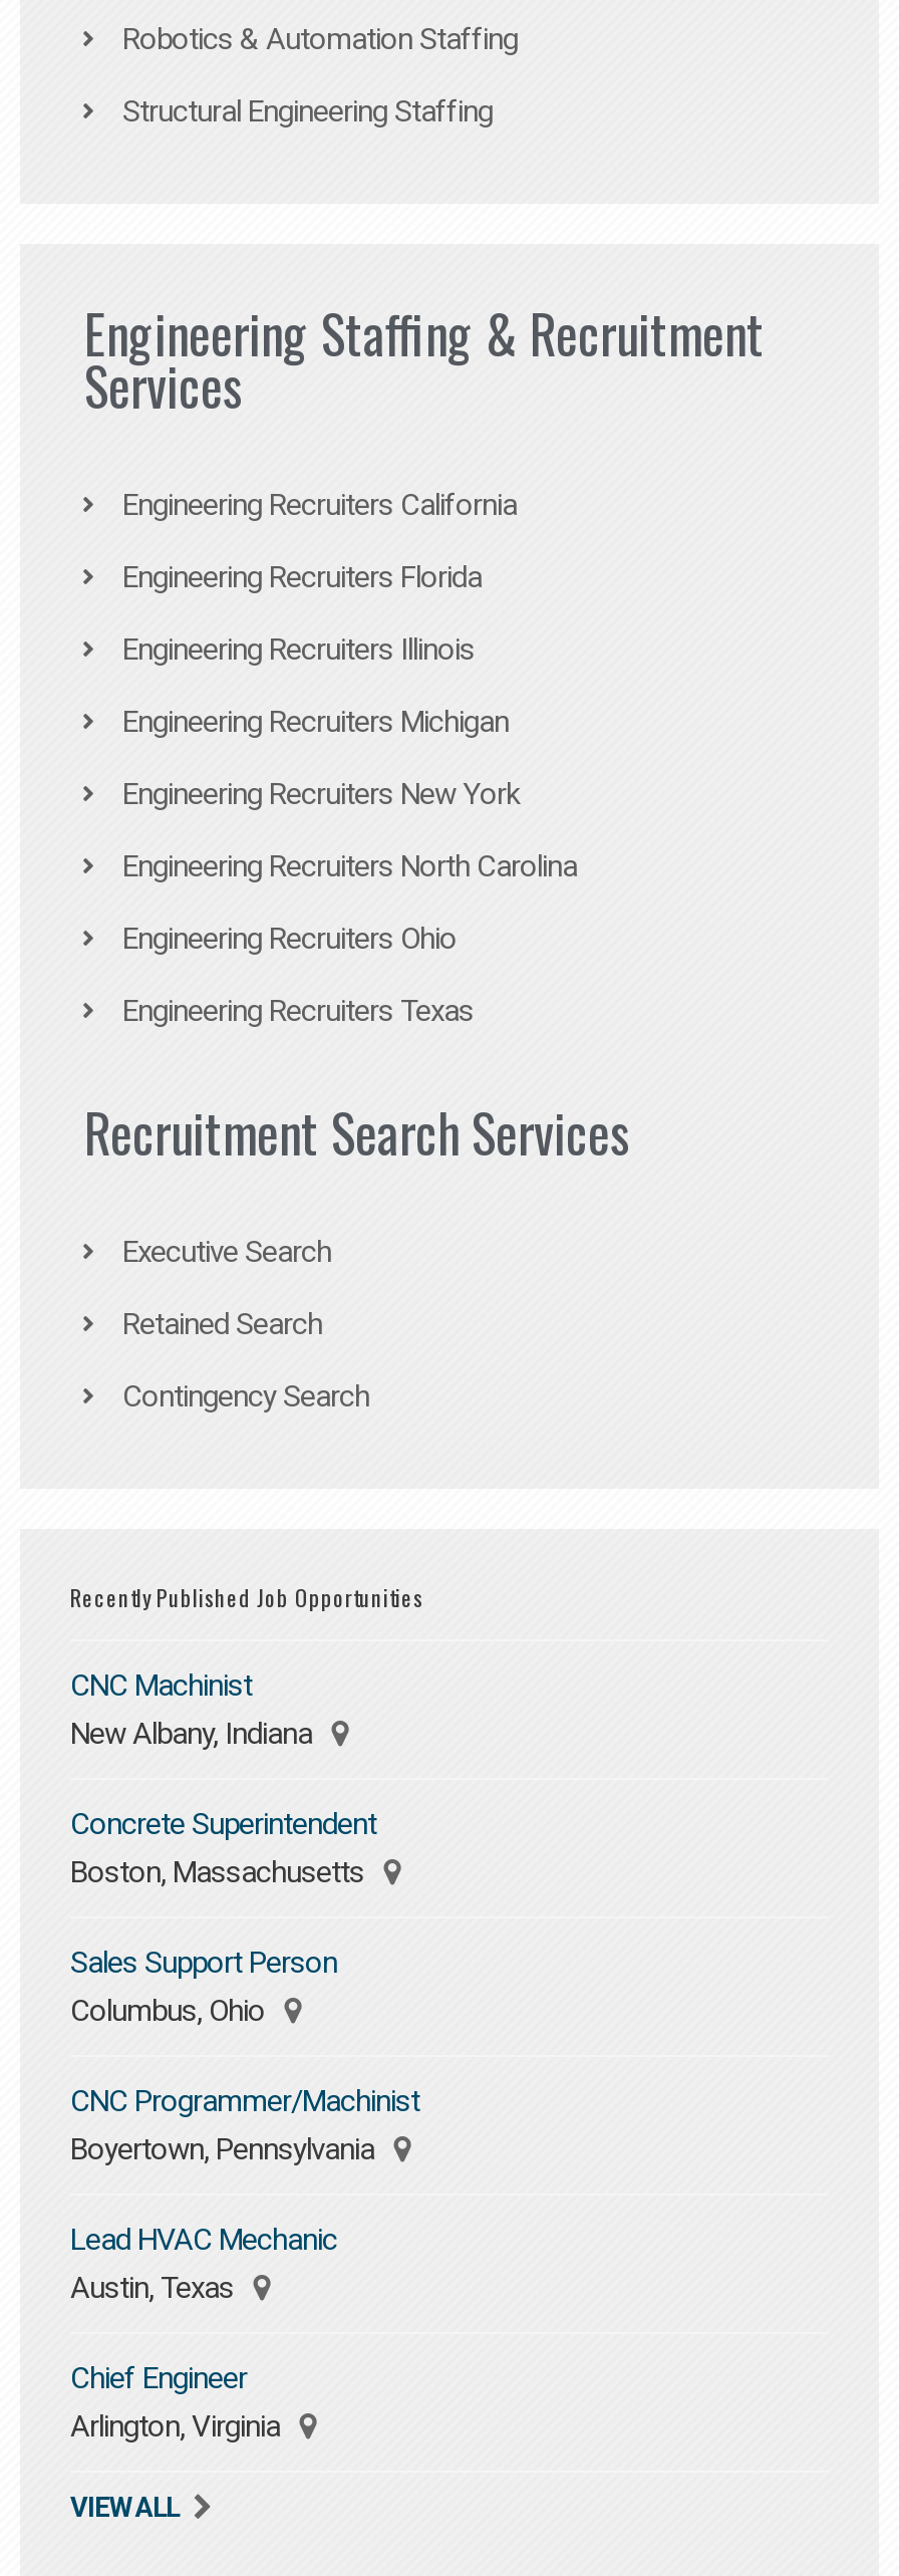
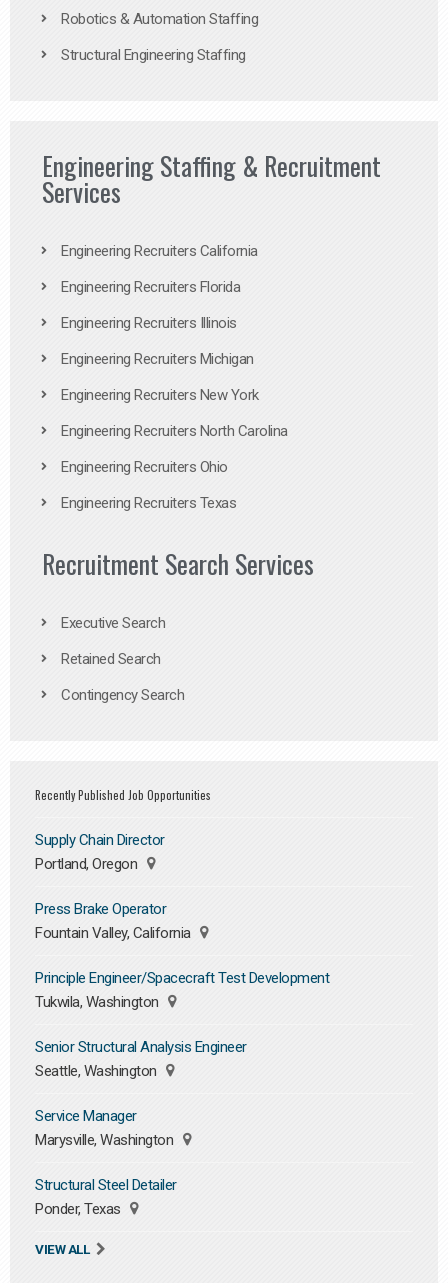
- CNC Machinist
- New Albany, Indiana
+ Supply Chain Director
+ Portland, Oregon

- Concrete Superintendent
- Boston, Massachusetts
+ Press Brake Operator
+ Fountain Valley, California

- Sales Support Person
- Columbus, Ohio
+ Principle Engineer/Spacecraft Test Development
+ Tukwila, Washington

- CNC Programmer/Machinist
- Boyertown, Pennsylvania
+ Senior Structural Analysis Engineer
+ Seattle, Washington

- Lead HVAC Mechanic
- Austin, Texas
+ Service Manager
+ Marysville, Washington

- Chief Engineer
- Arlington, Virginia
+ Structural Steel Detailer
+ Ponder, Texas
